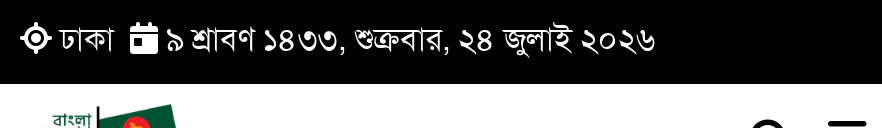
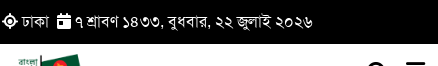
- ৯ শ্রাবণ ১৪৩৩, শুক্রবার, ২৪ জুলাই ২০২৬
+ ৭ শ্রাবণ ১৪৩৩, বুধবার, ২২ জুলাই ২০২৬
